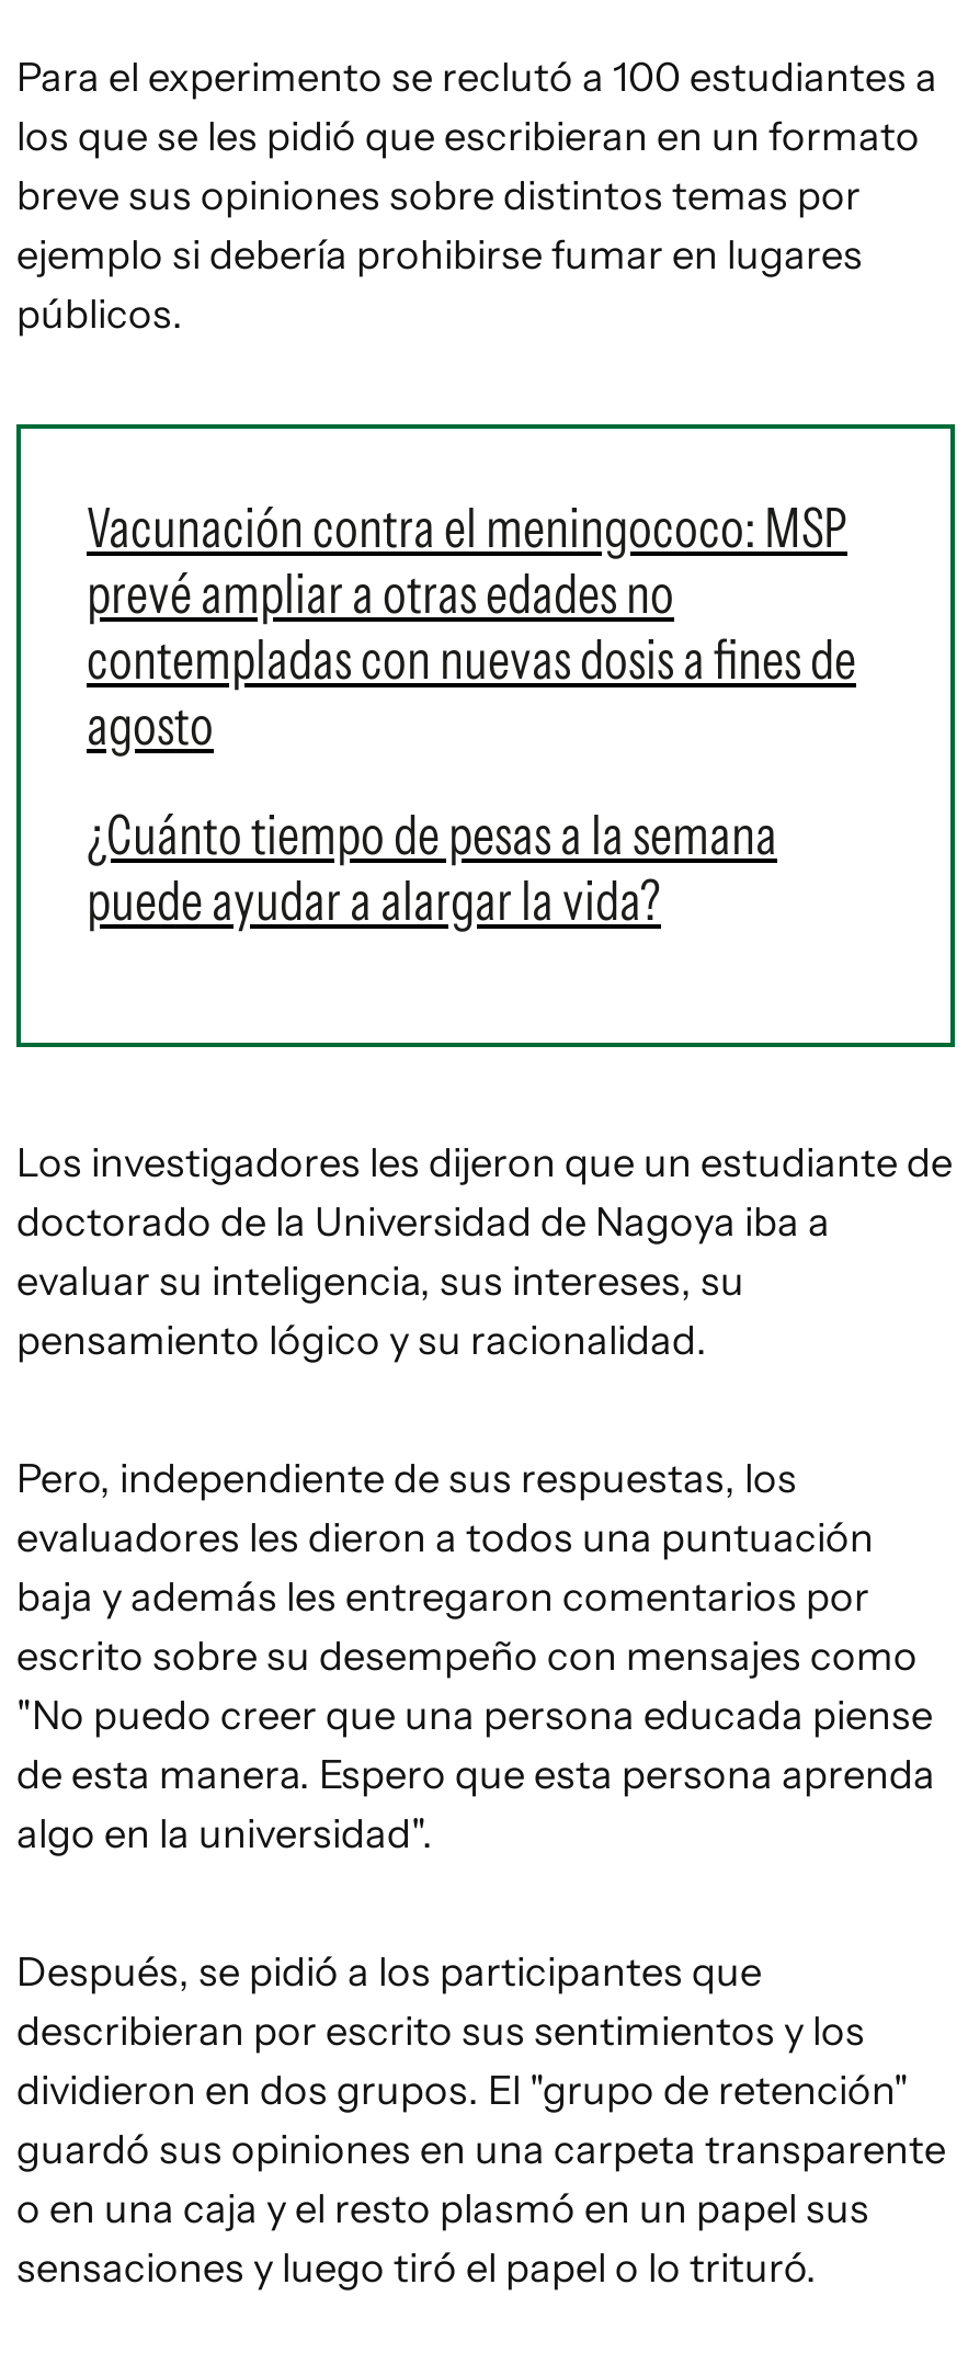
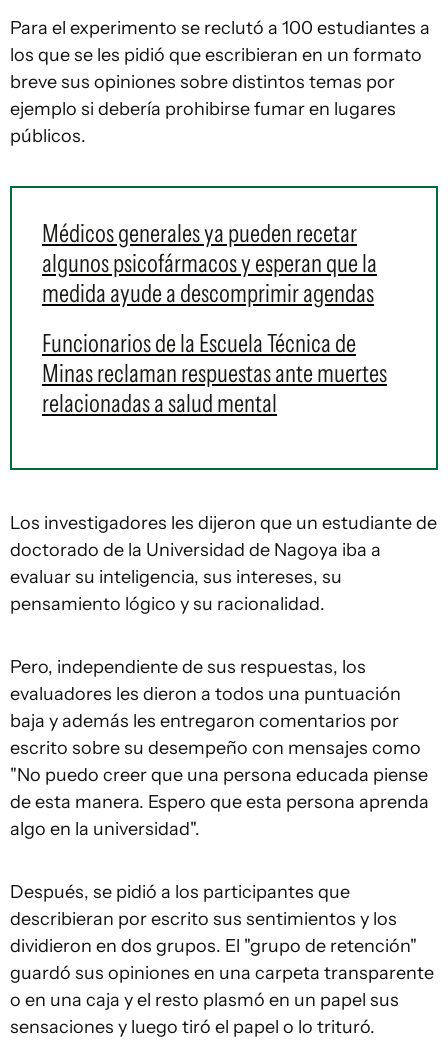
- Vacunación contra el meningococo: MSP
- prevé ampliar a otras edades no
- contempladas con nuevas dosis a fines de
- agosto
+ Médicos generales ya pueden recetar
+ algunos psicofármacos y esperan que la
+ medida ayude a descomprimir agendas

- ¿Cuánto tiempo de pesas a la semana
- puede ayudar a alargar la vida?
+ Funcionarios de la Escuela Técnica de
+ Minas reclaman respuestas ante muertes
+ relacionadas a salud mental
